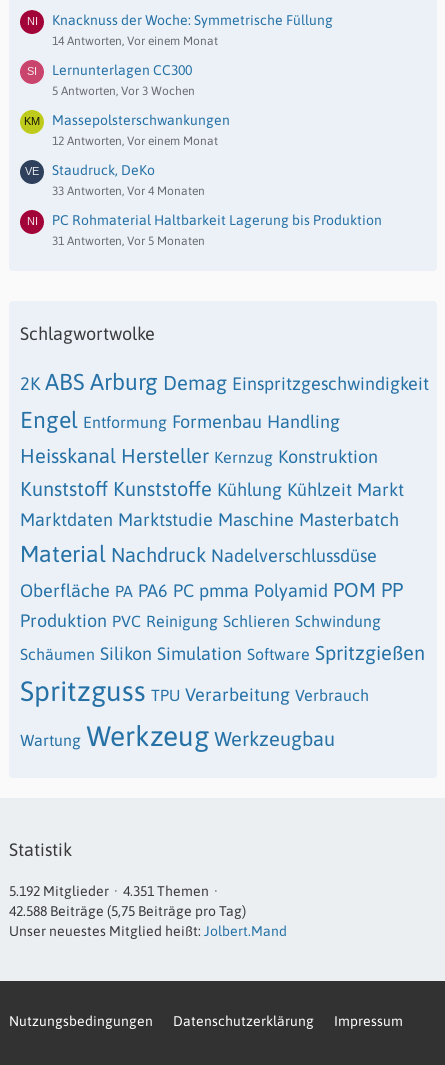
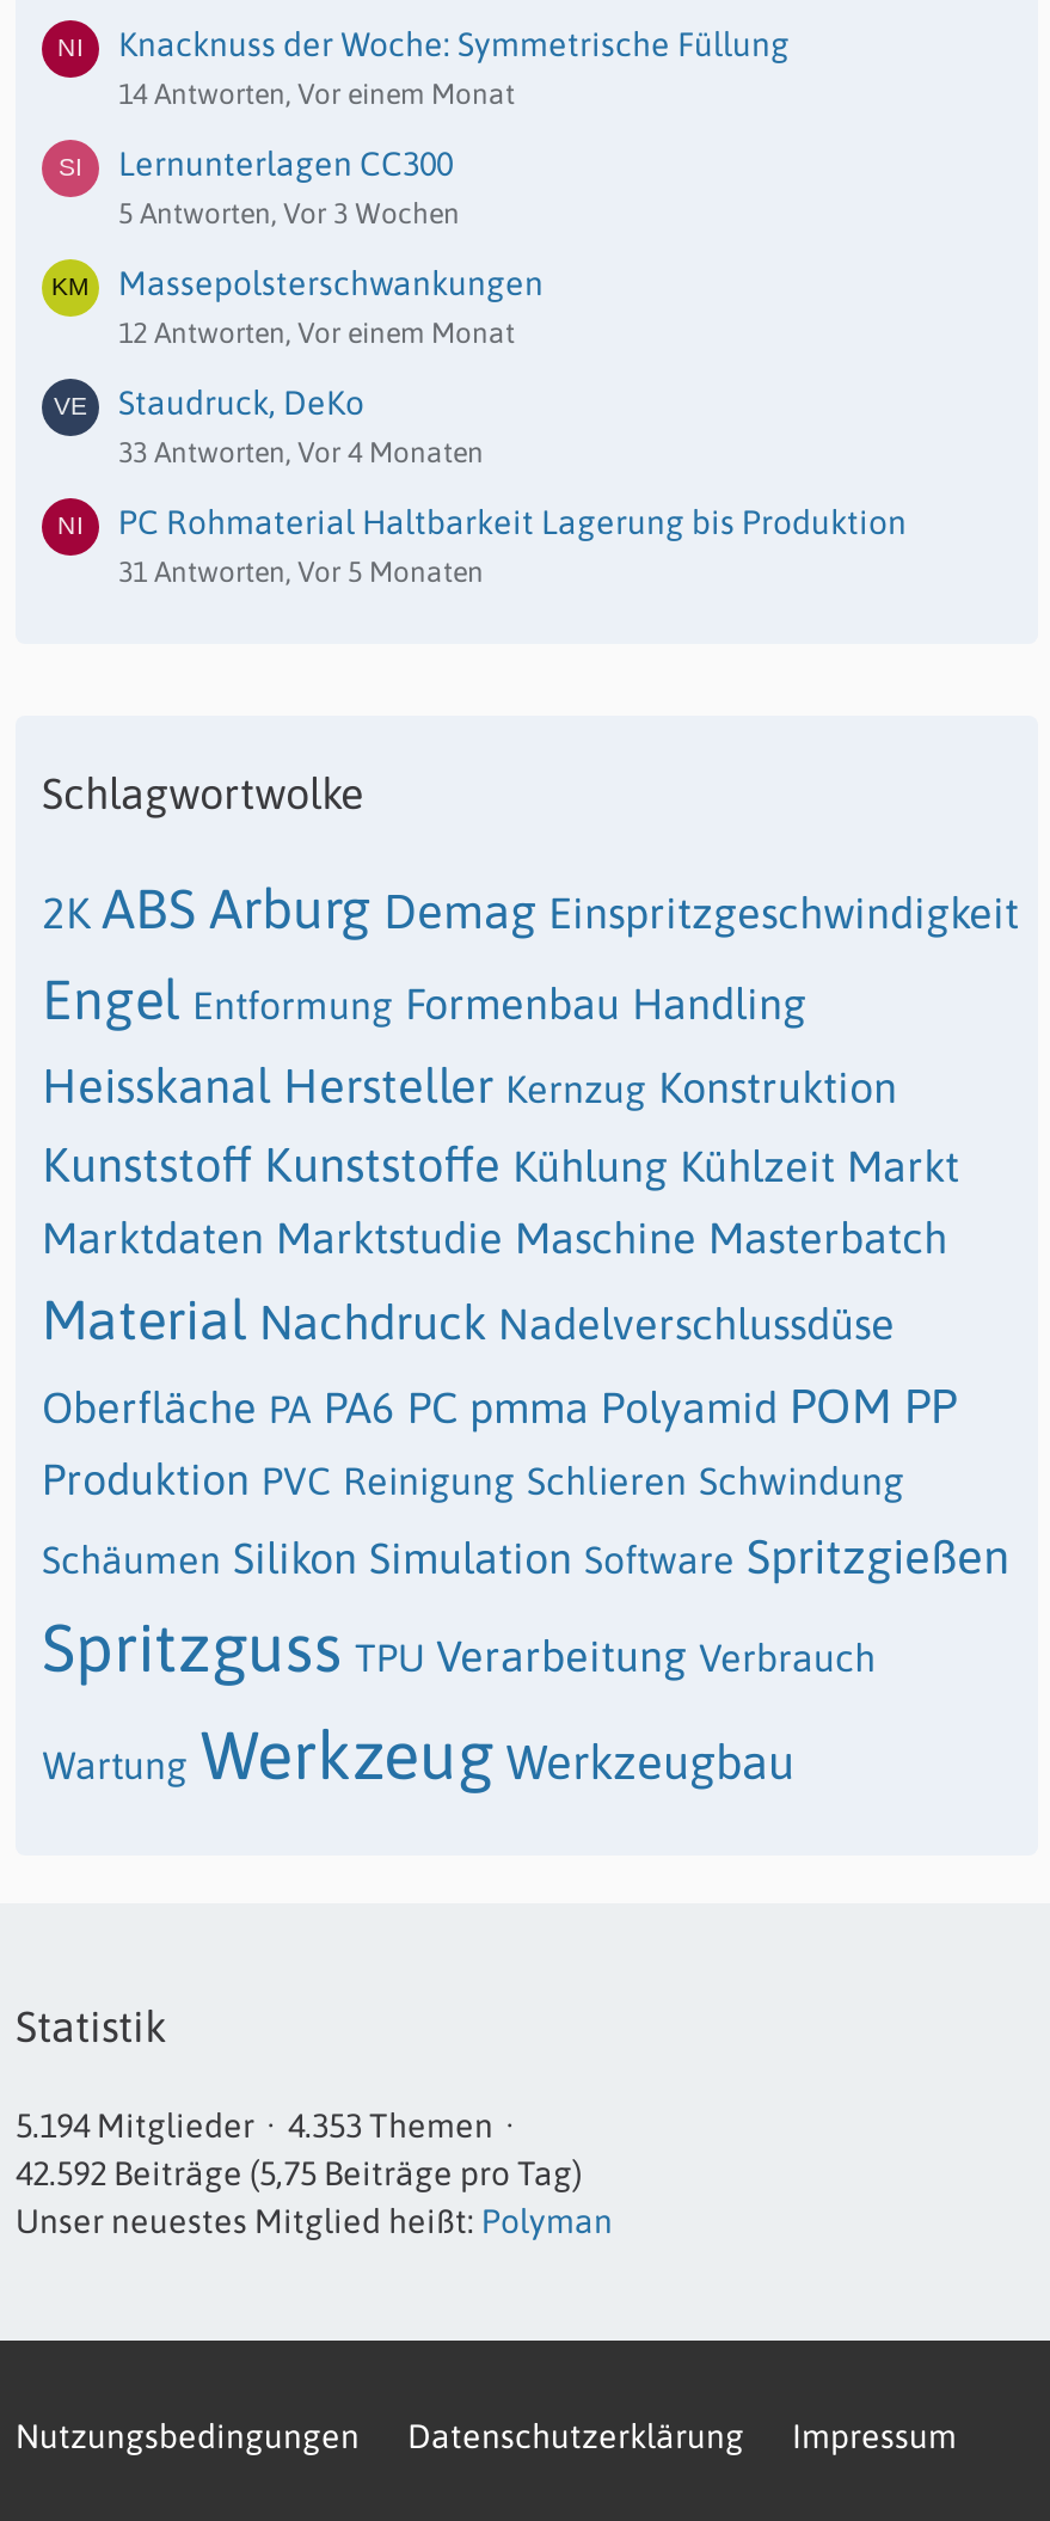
- 5.192 Mitglieder
+ 5.194 Mitglieder

- 4.351 Themen
+ 4.353 Themen

- 42.588 Beiträge (5,75 Beiträge pro Tag)
+ 42.592 Beiträge (5,75 Beiträge pro Tag)

- Unser neuestes Mitglied heißt: Jolbert.Mand
+ Unser neuestes Mitglied heißt: Polyman
